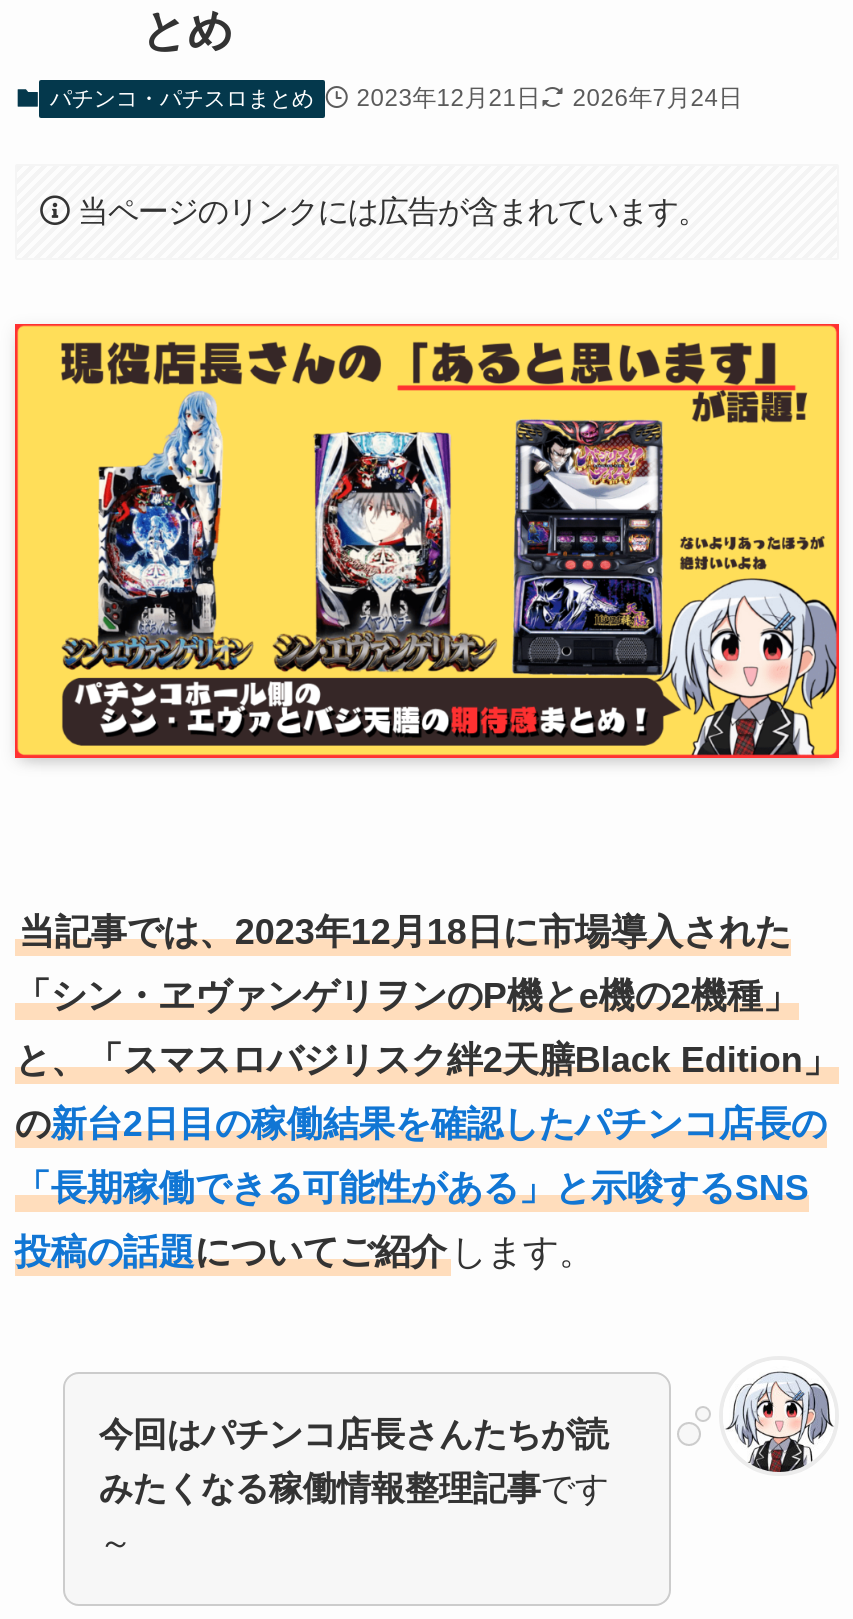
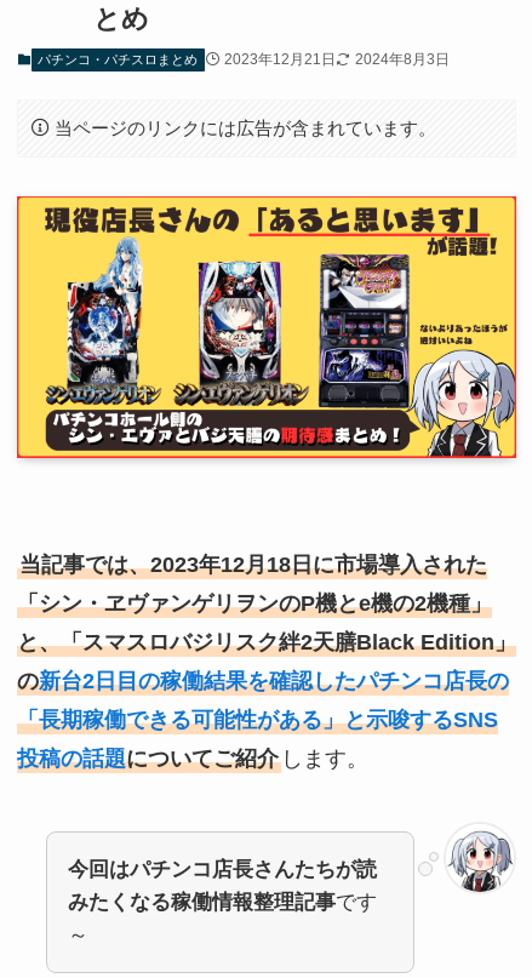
- パチンコ・パチスロまとめ 2023年12月21日 2026年7月24日
+ パチンコ・パチスロまとめ 2023年12月21日 2024年8月3日
